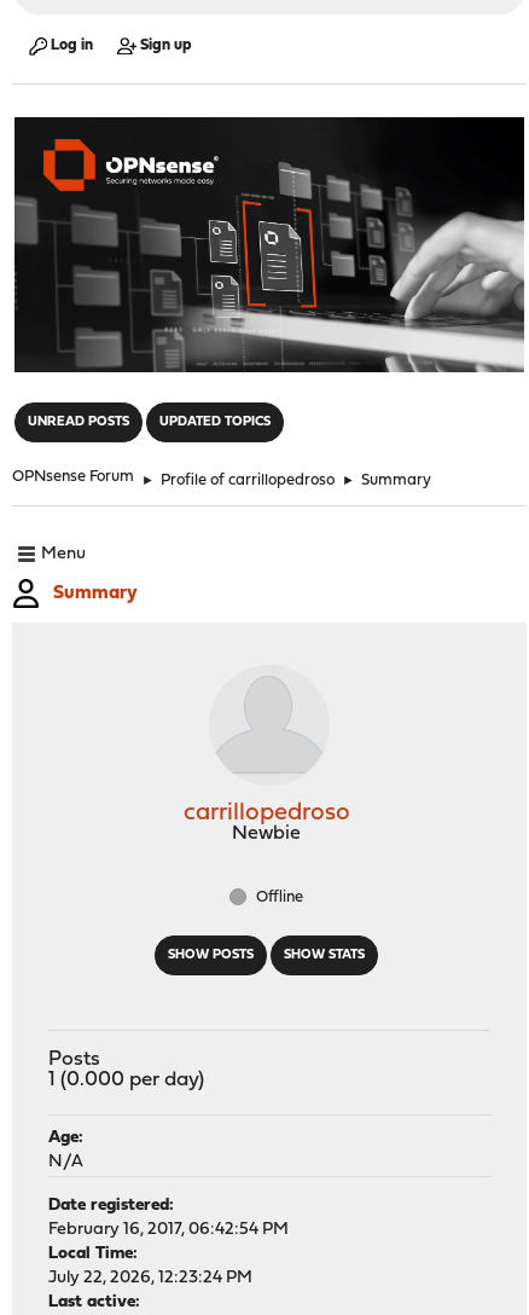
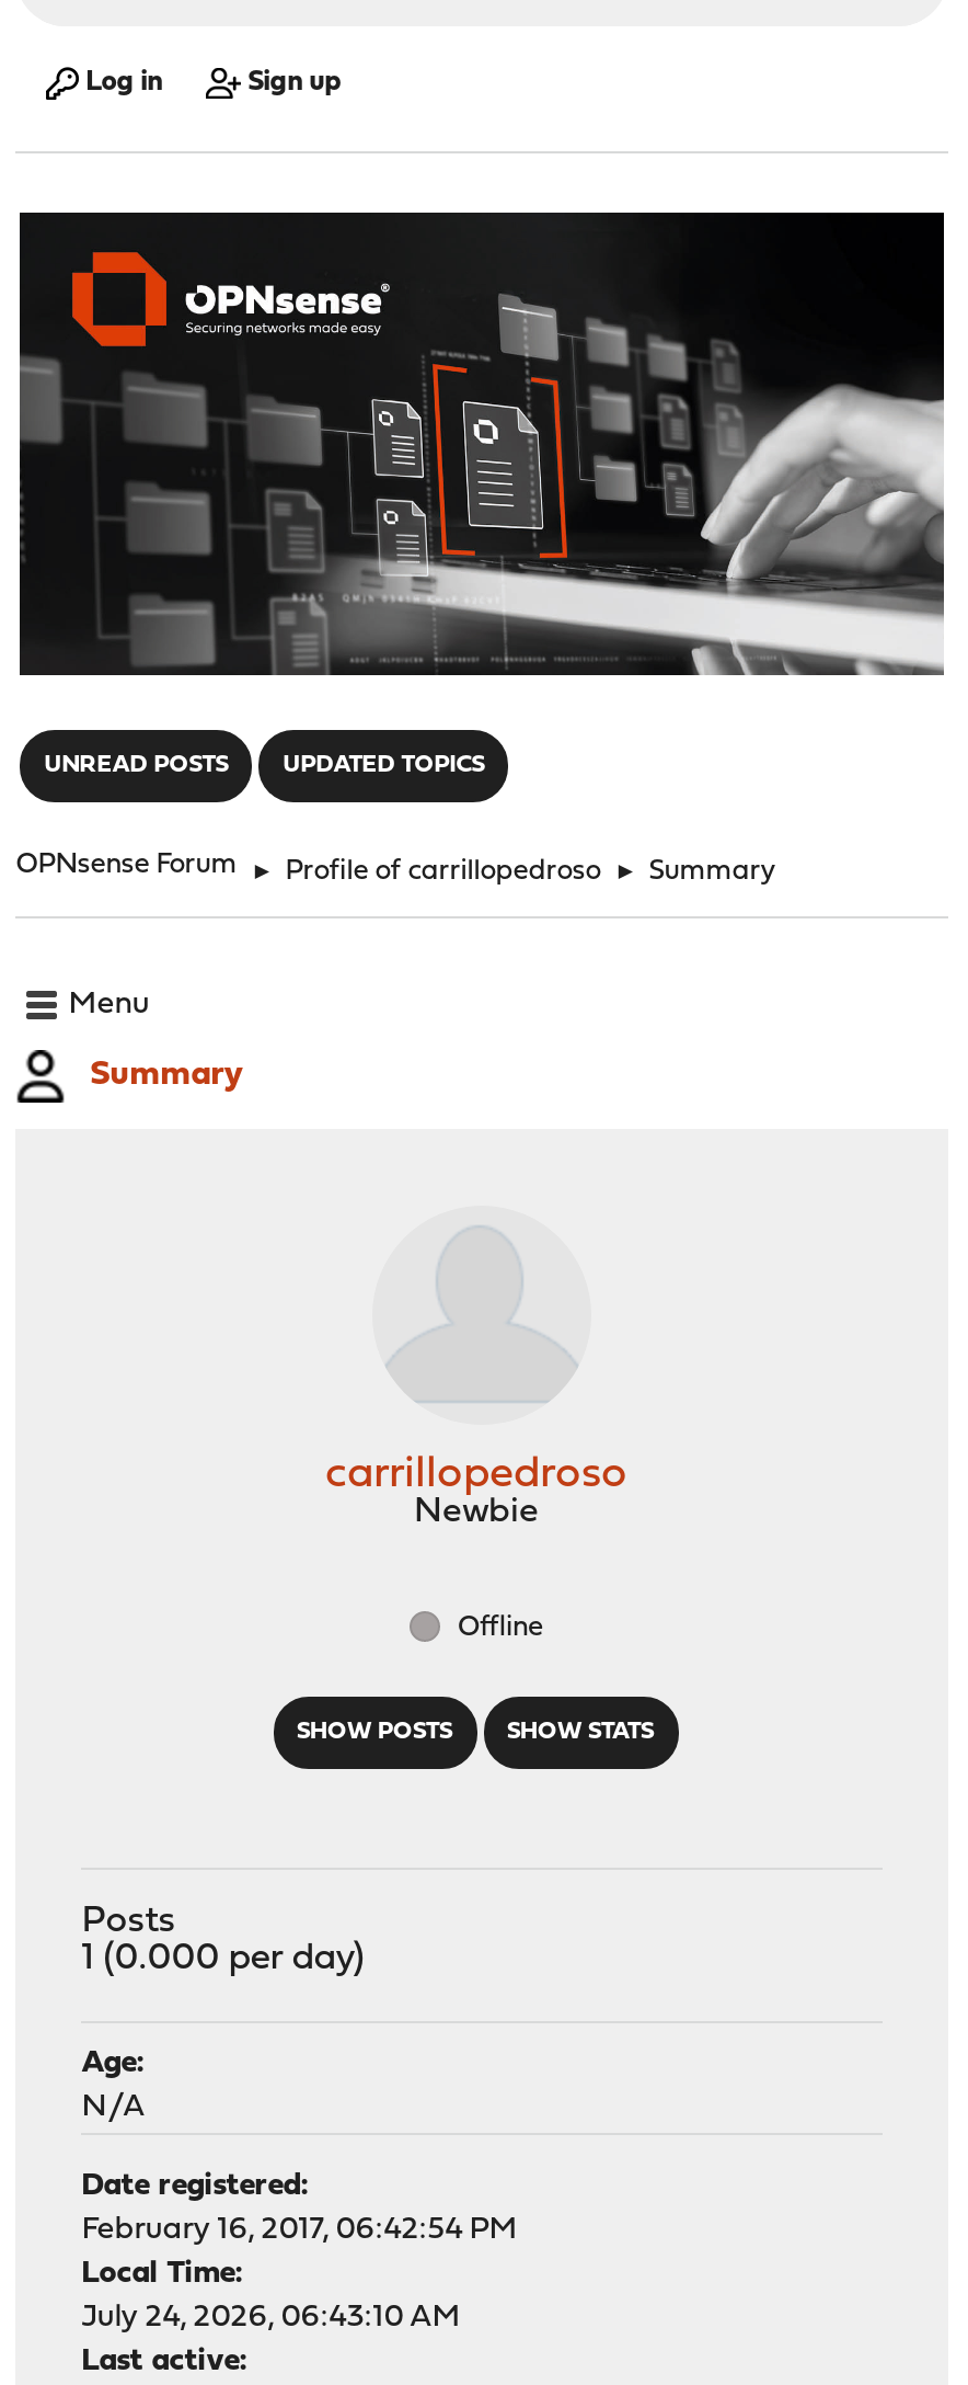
- July 22, 2026, 12:23:24 PM
+ July 24, 2026, 06:43:10 AM
